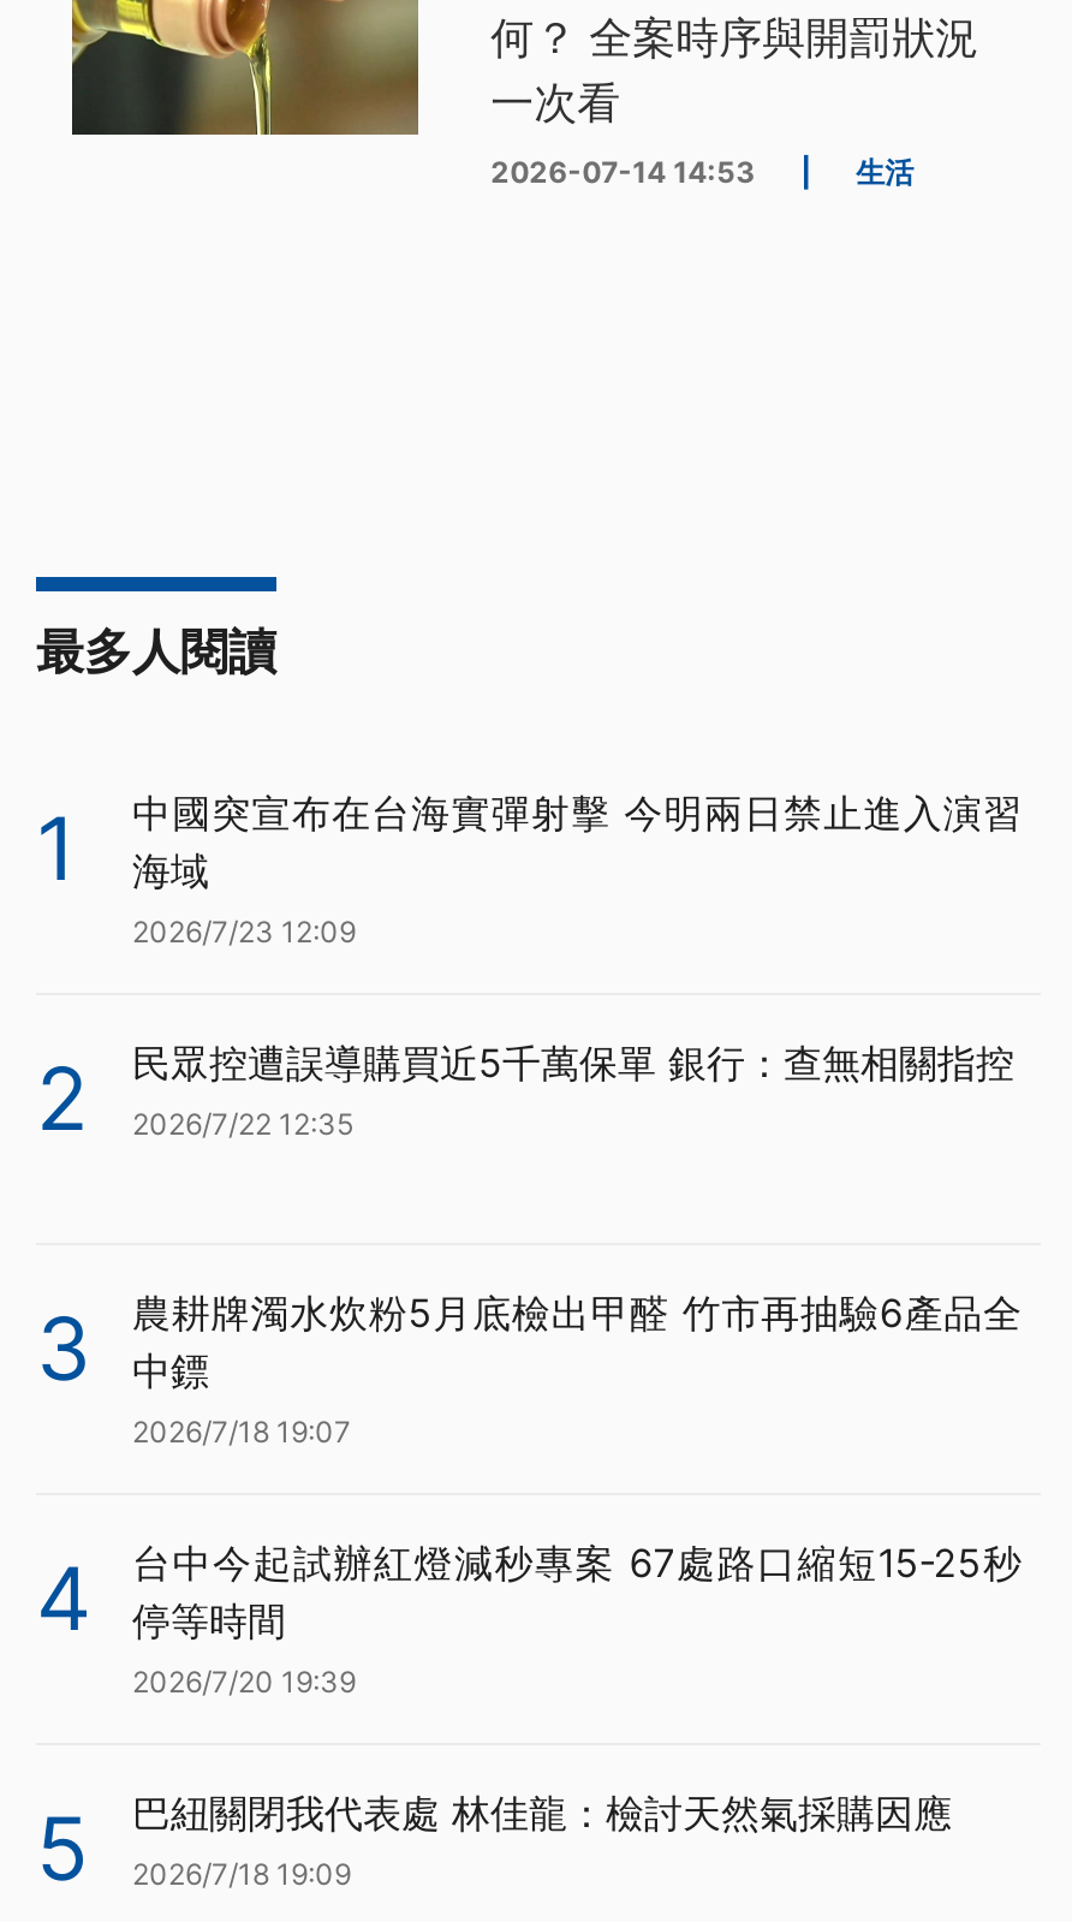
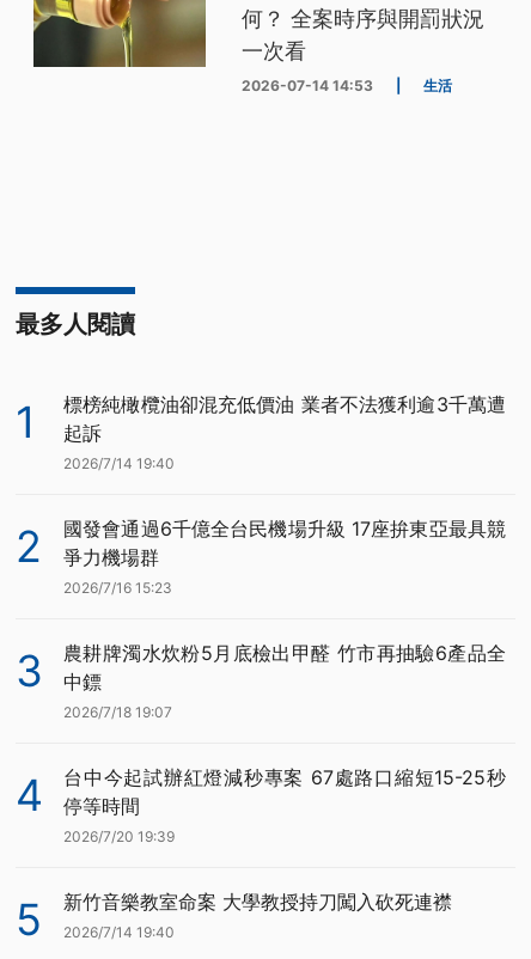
- 中國突宣布在台海實彈射擊 今明兩日禁止進入演習
- 海域
- 2026/7/23 12:09
+ 標榜純橄欖油卻混充低價油 業者不法獲利逾3千萬遭
+ 起訴
+ 2026/7/14 19:40

- 民眾控遭誤導購買近5千萬保單 銀行：查無相關指控
- 2026/7/22 12:35
+ 國發會通過6千億全台民機場升級 17座拚東亞最具競
+ 爭力機場群
+ 2026/7/16 15:23

- 巴紐關閉我代表處 林佳龍：檢討天然氣採購因應
- 2026/7/18 19:09
+ 新竹音樂教室命案 大學教授持刀闖入砍死連襟
+ 2026/7/14 19:40
